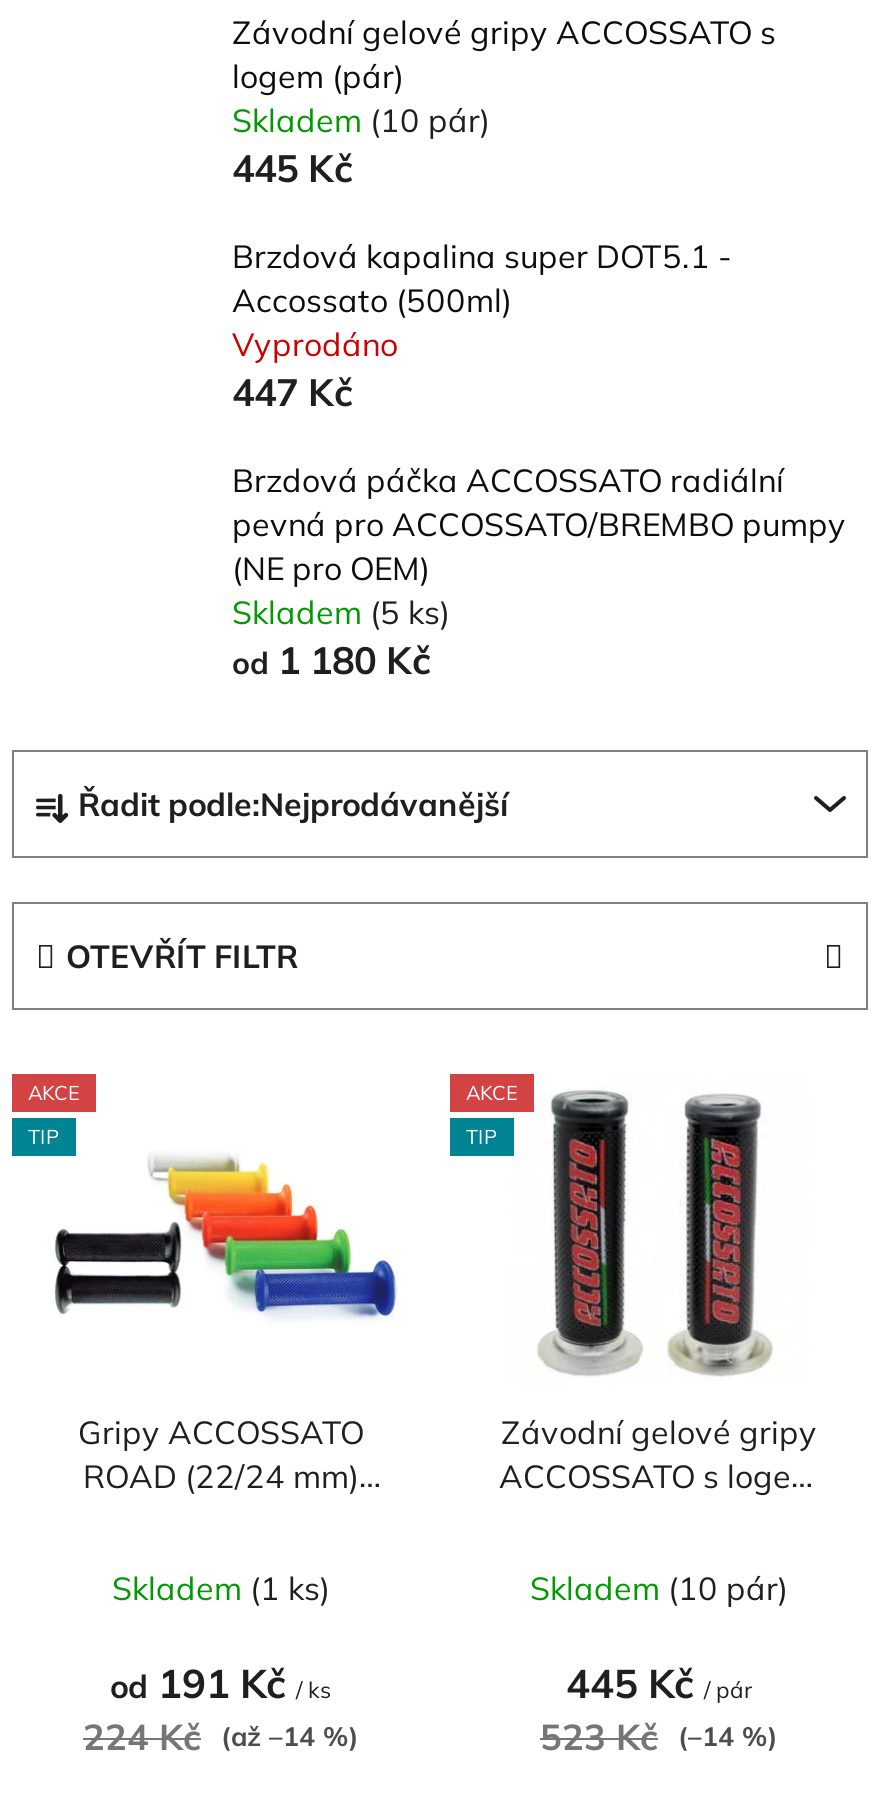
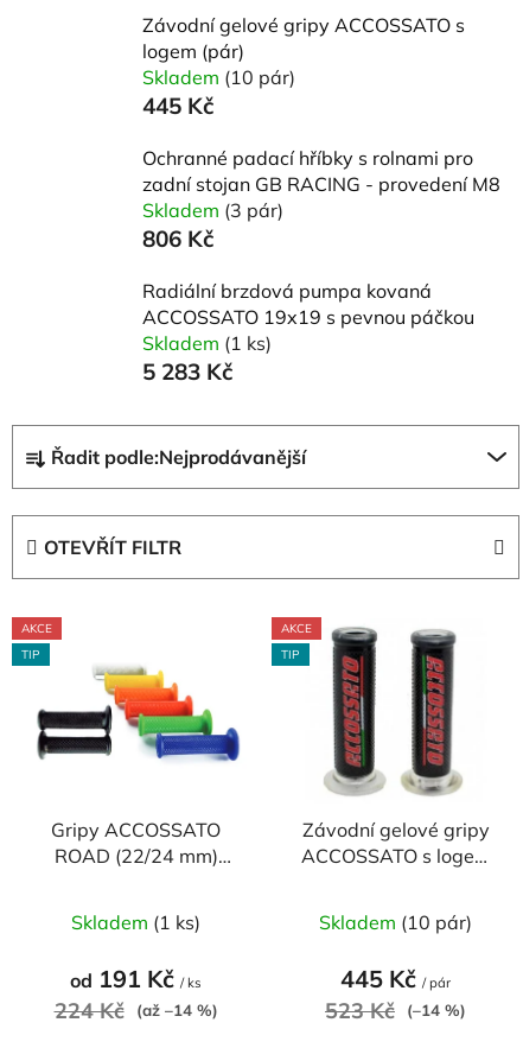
- Brzdová kapalina super DOT5.1 -
- Accossato (500ml)
- Vyprodáno
- 447 Kč
+ Ochranné padací hříbky s rolnami pro
+ zadní stojan GB RACING - provedení M8
+ Skladem (3 pár)
+ 806 Kč

- Brzdová páčka ACCOSSATO radiální
- pevná pro ACCOSSATO/BREMBO pumpy
- (NE pro OEM)
- Skladem (5 ks)
- od 1 180 Kč
+ Radiální brzdová pumpa kovaná
+ ACCOSSATO 19x19 s pevnou páčkou
+ Skladem (1 ks)
+ 5 283 Kč
